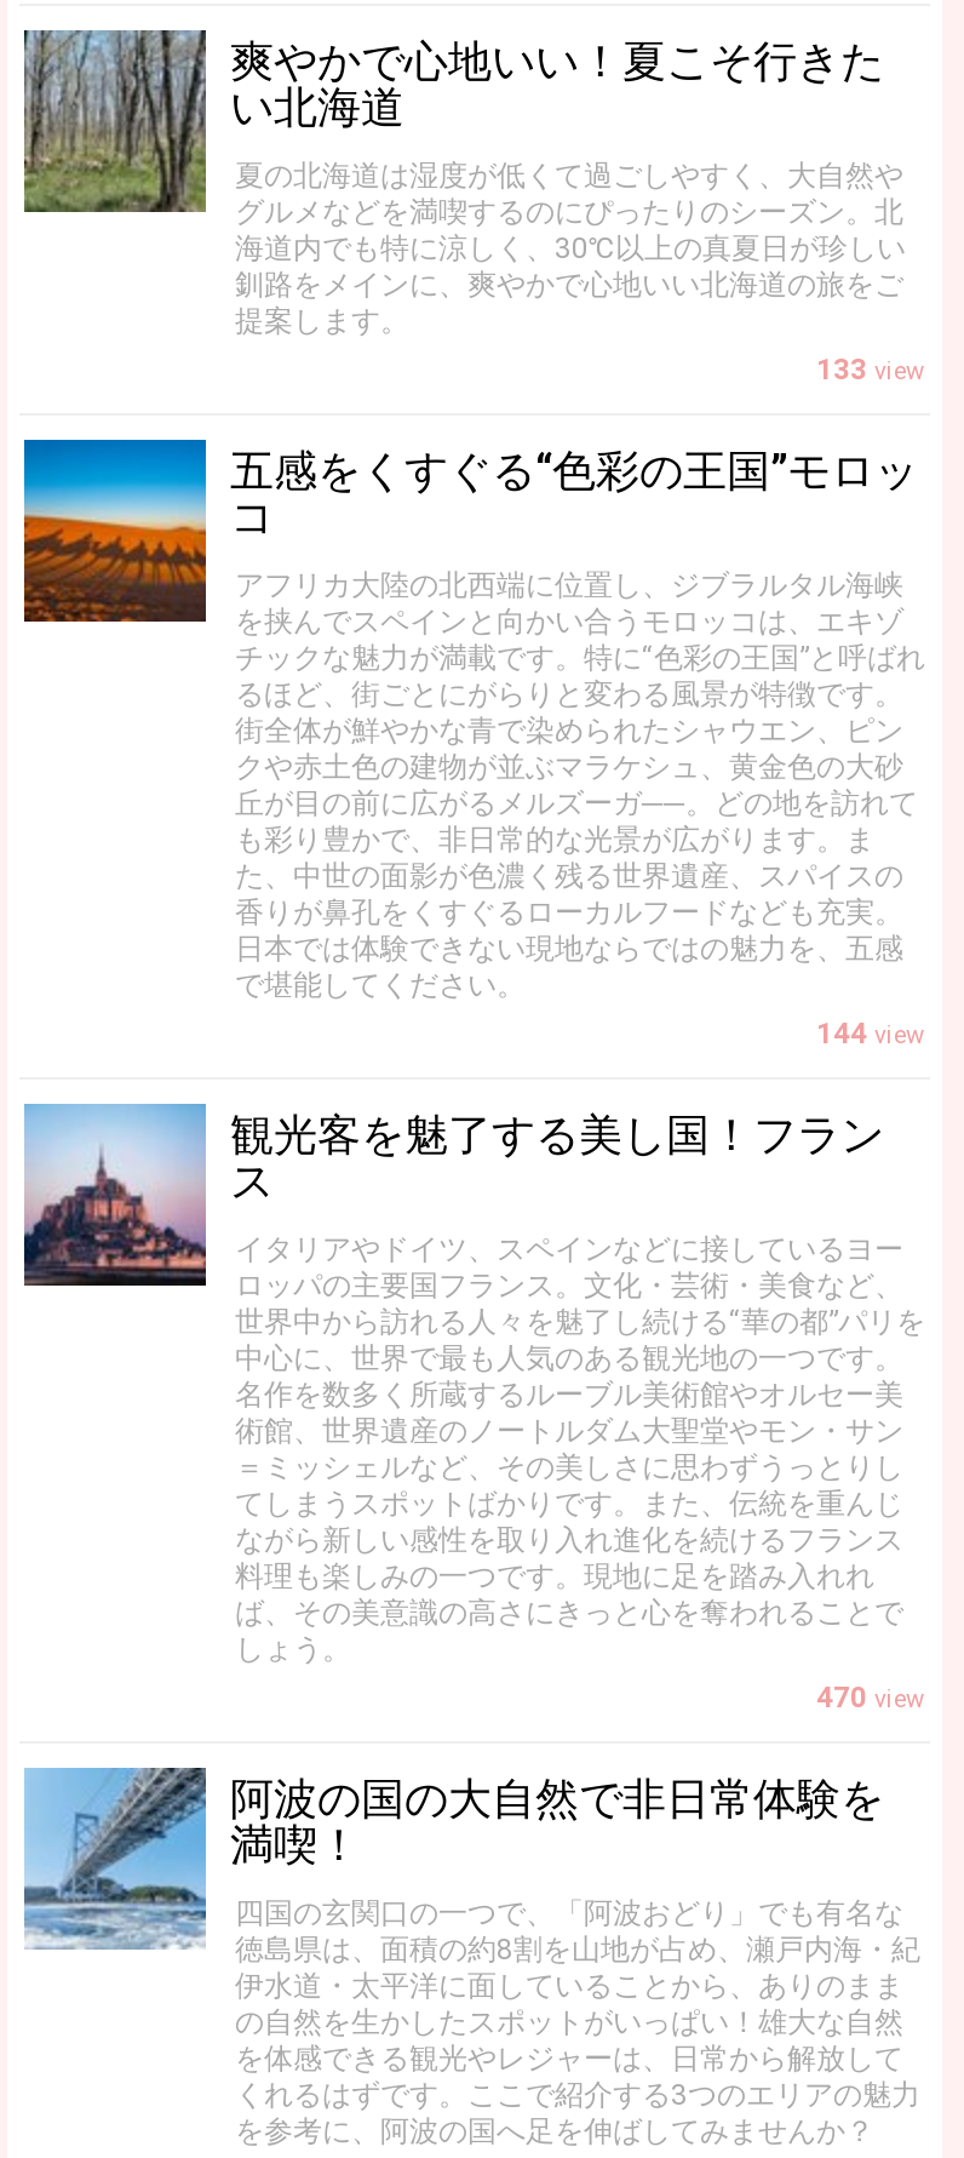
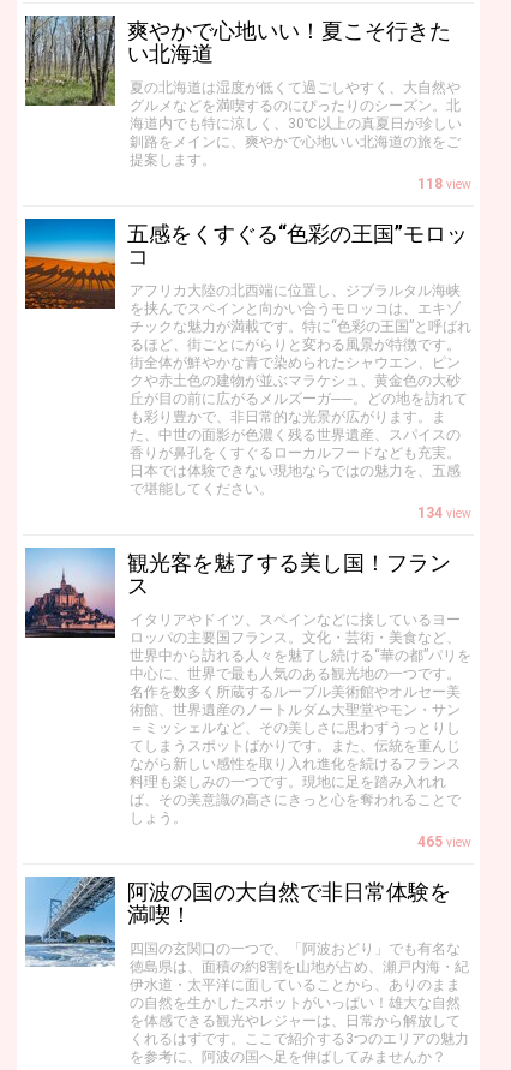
- 133 view
+ 118 view

- 144 view
+ 134 view

- 470 view
+ 465 view
